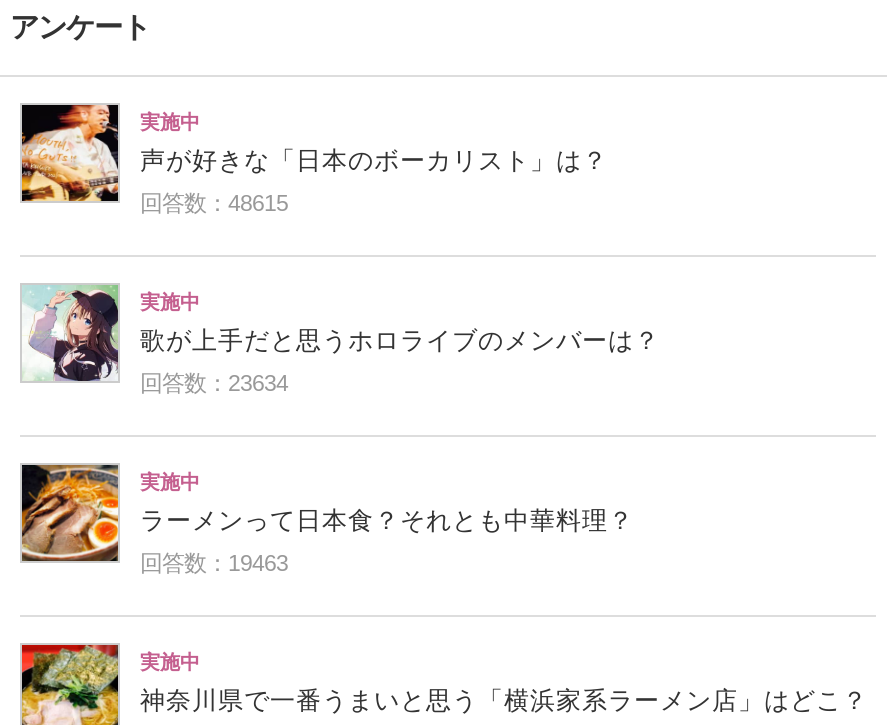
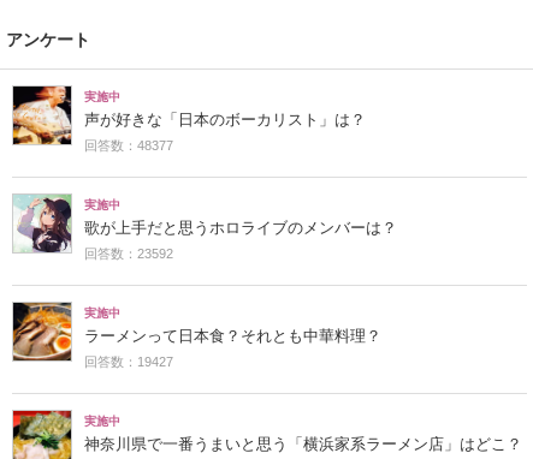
- 回答数：48615
+ 回答数：48377

- 回答数：23634
+ 回答数：23592

- 回答数：19463
+ 回答数：19427
